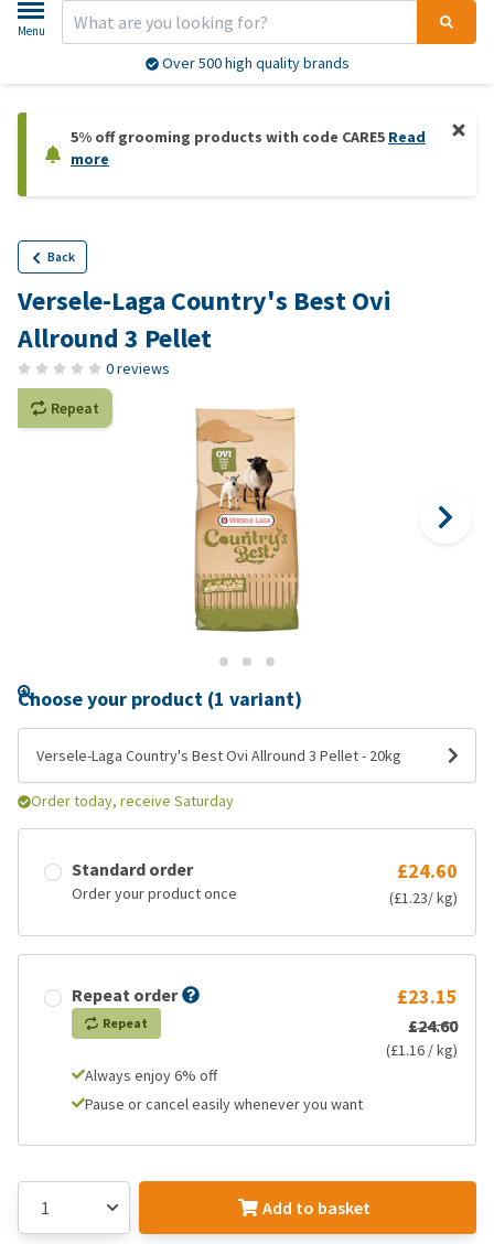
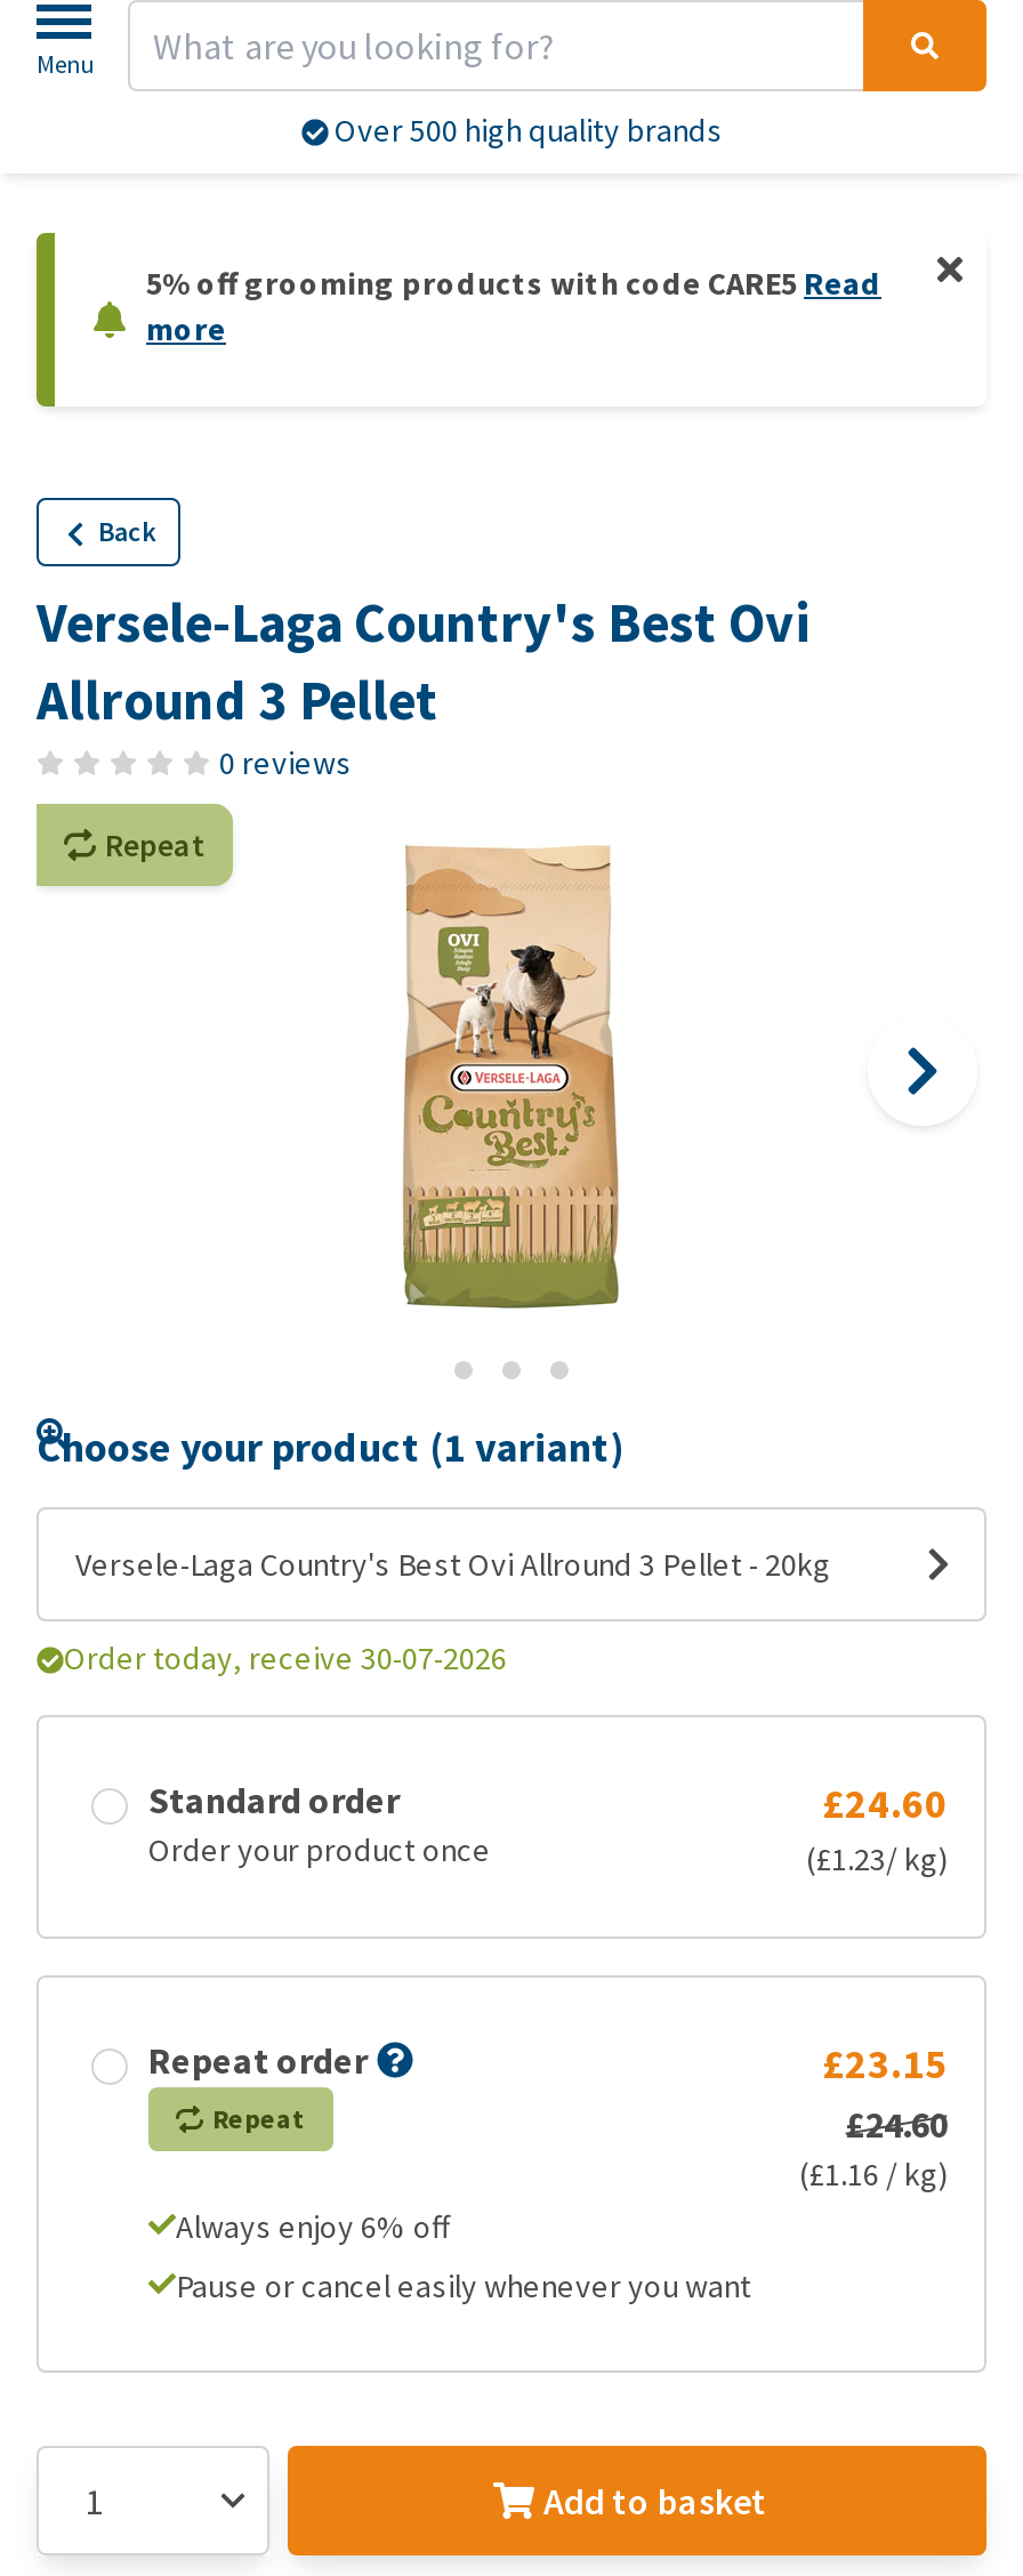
- Order today, receive Saturday
+ Order today, receive 30-07-2026
